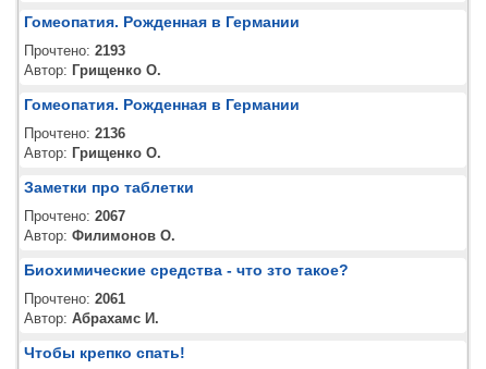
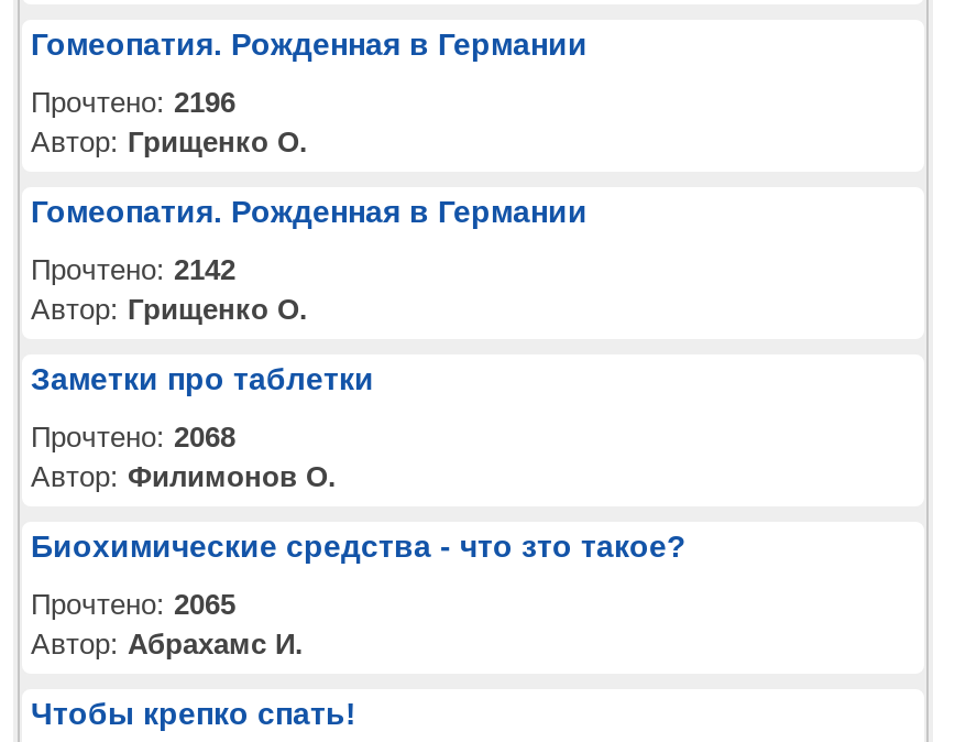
- Прочтено: 2193
+ Прочтено: 2196

- Прочтено: 2136
+ Прочтено: 2142

- Прочтено: 2067
+ Прочтено: 2068

- Прочтено: 2061
+ Прочтено: 2065
